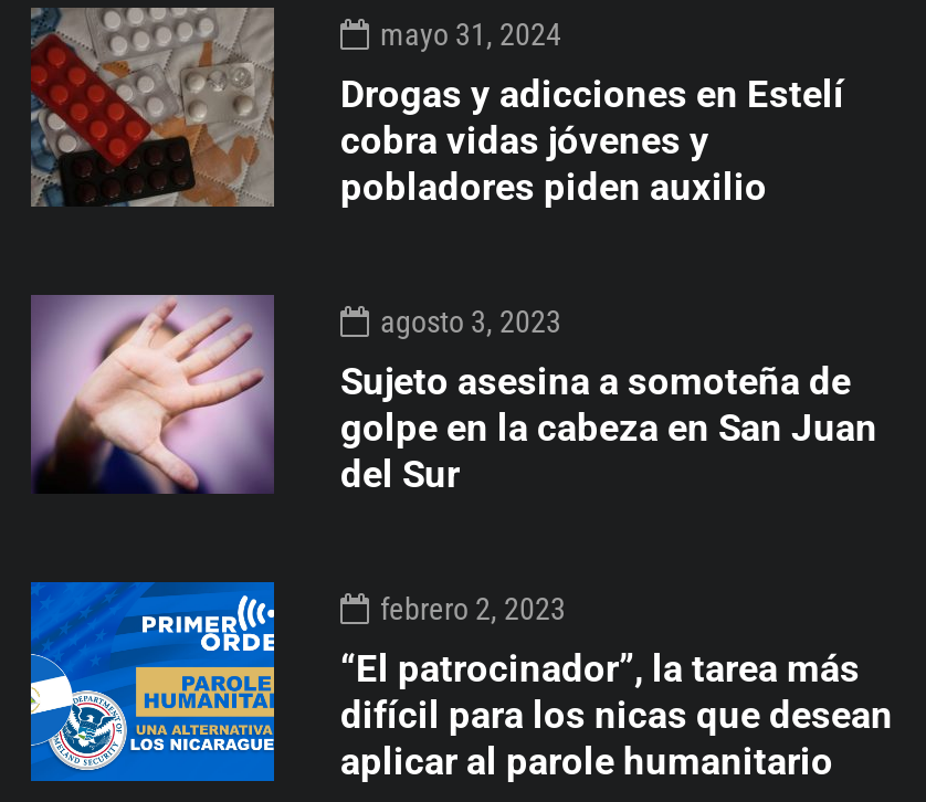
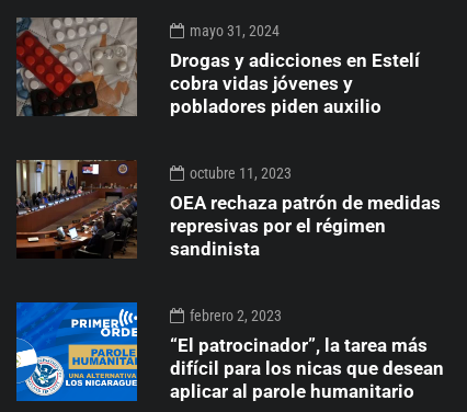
- [image]
- agosto 3, 2023
- Sujeto asesina a somoteña de
- golpe en la cabeza en San Juan
- del Sur
+ [image]
+ octubre 11, 2023
+ OEA rechaza patrón de medidas
+ represivas por el régimen
+ sandinista
